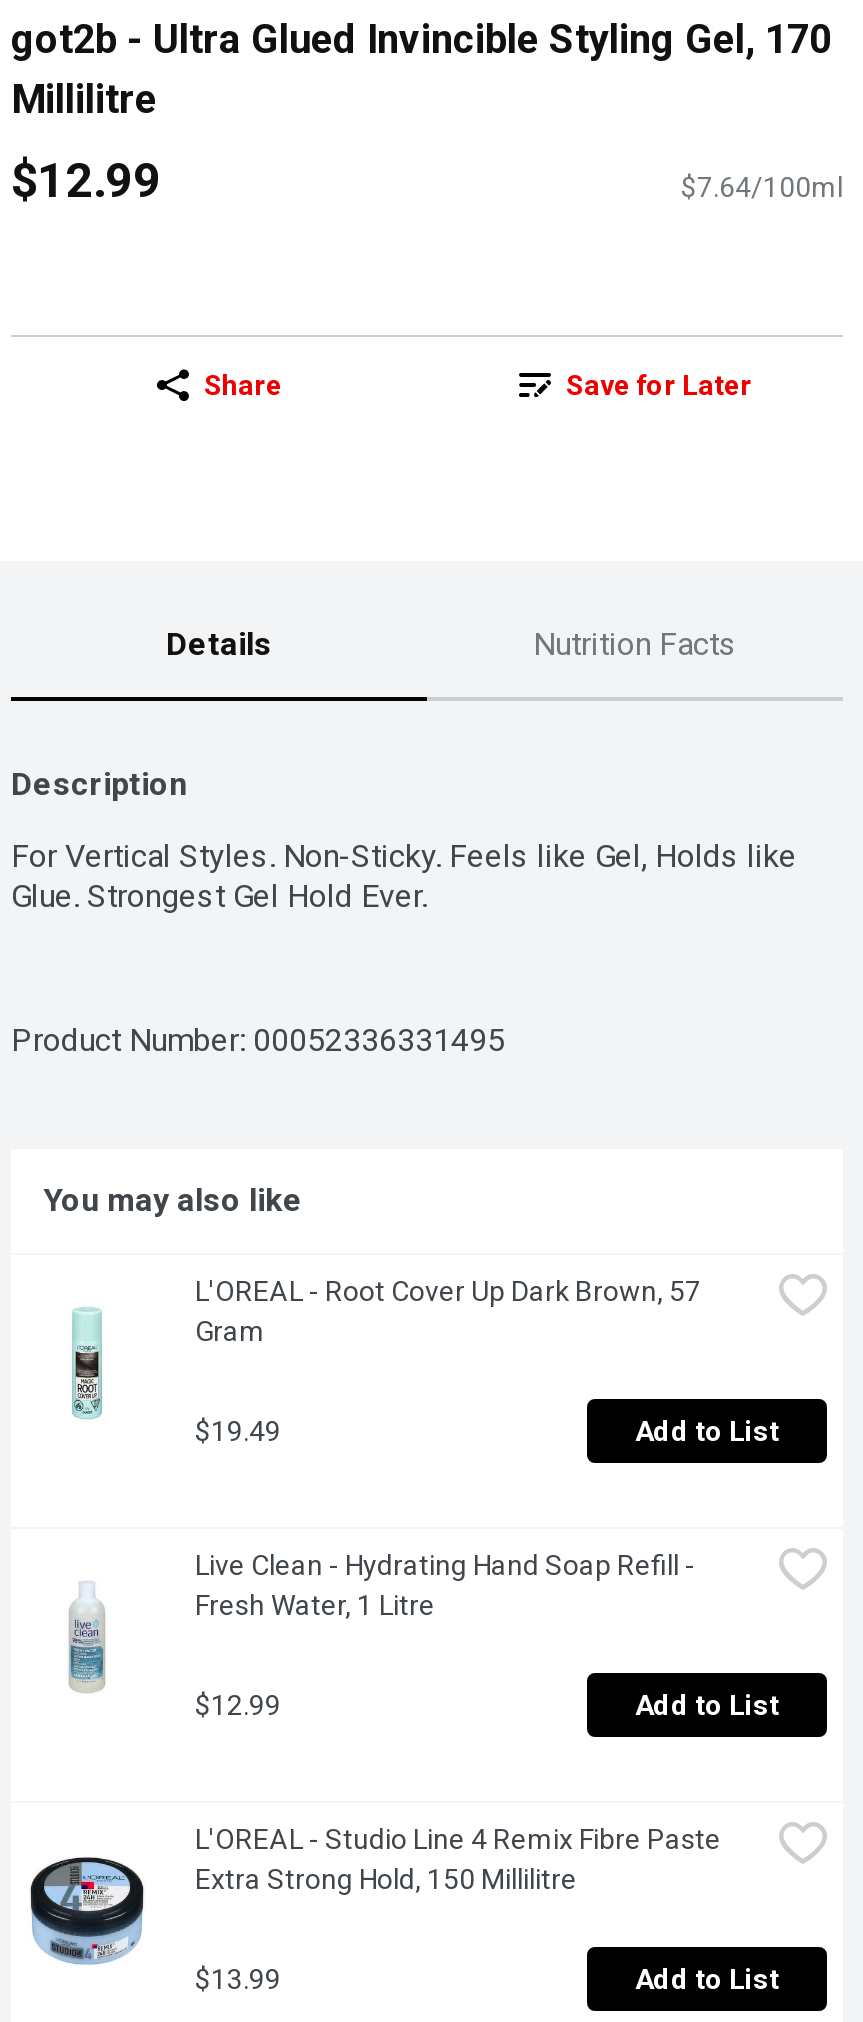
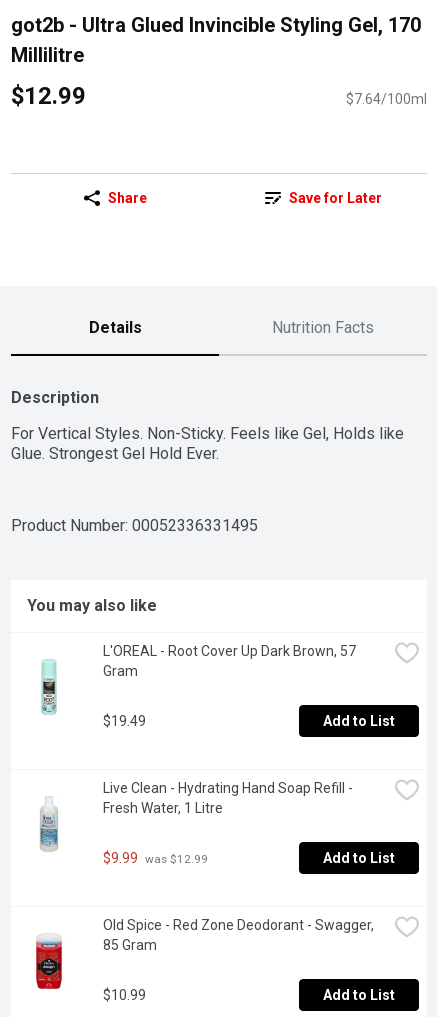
- $12.99
+ $9.99 was $12.99

- [image]
- L'OREAL - Studio Line 4 Remix Fibre Paste
- Extra Strong Hold, 150 Millilitre
+ [image]
+ Old Spice - Red Zone Deodorant - Swagger,
+ 85 Gram

- $13.99
+ $10.99
